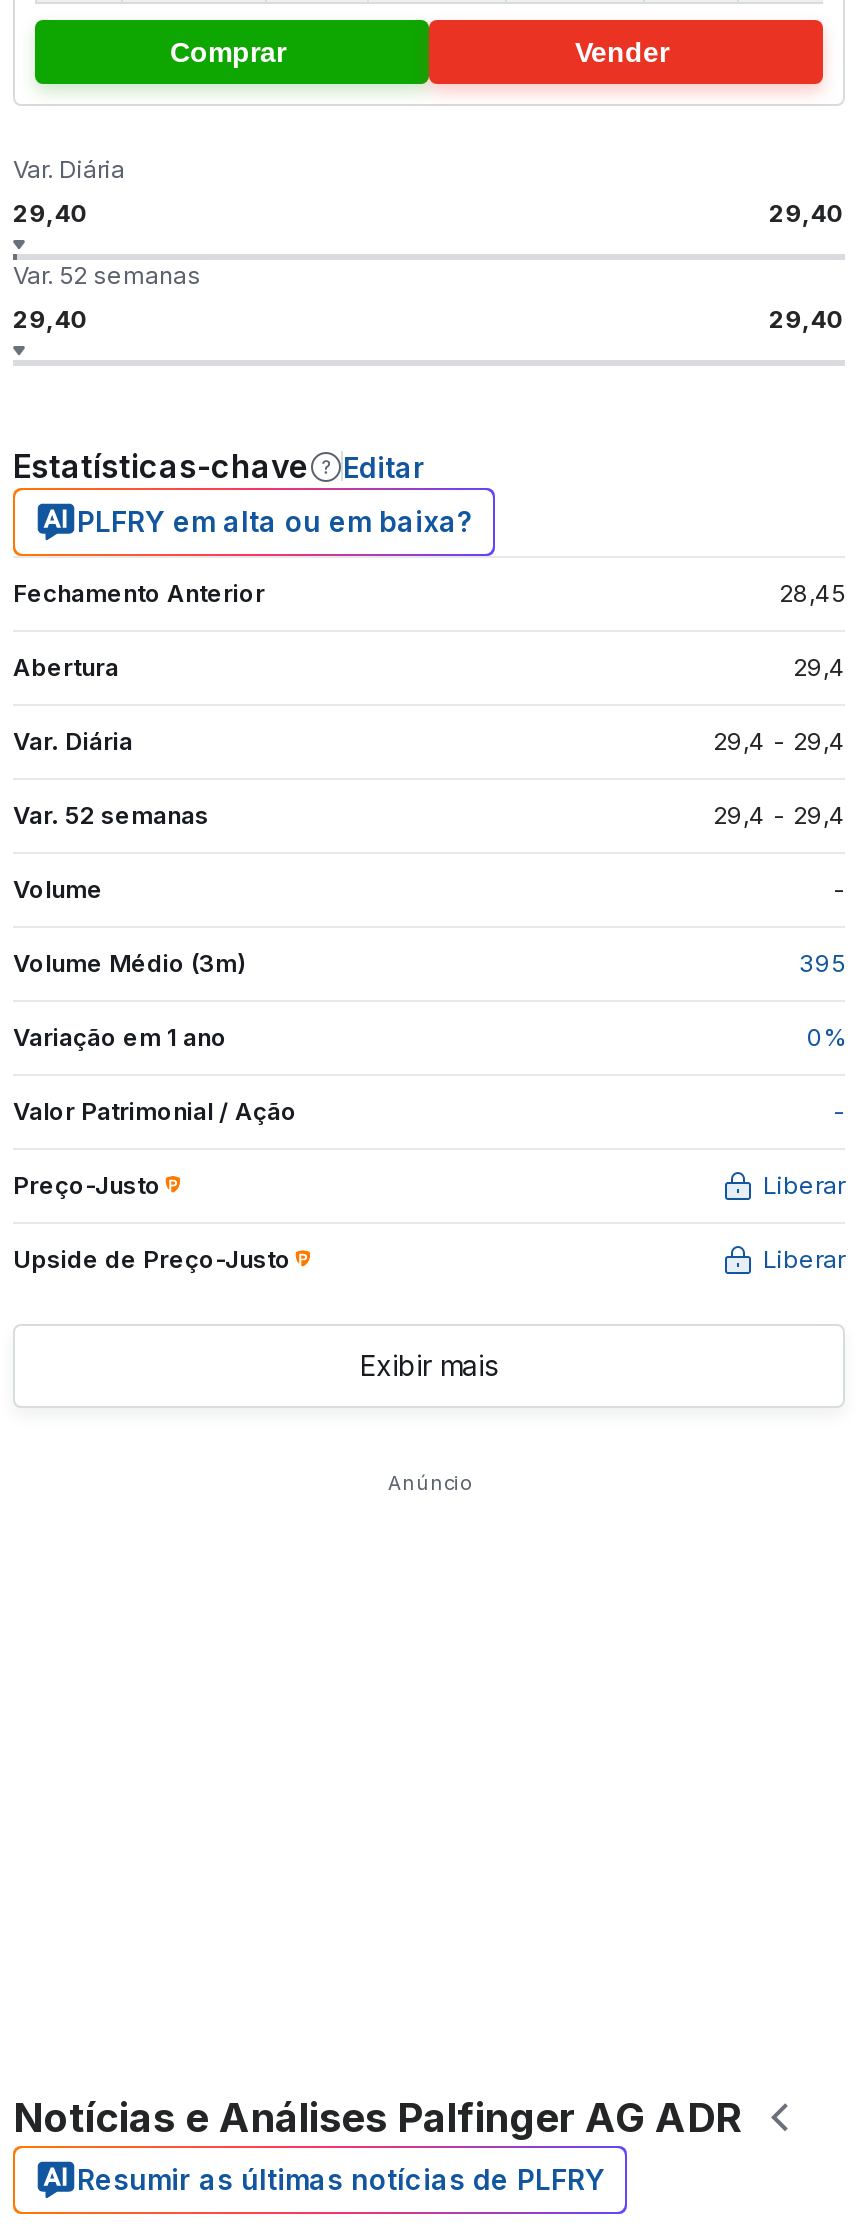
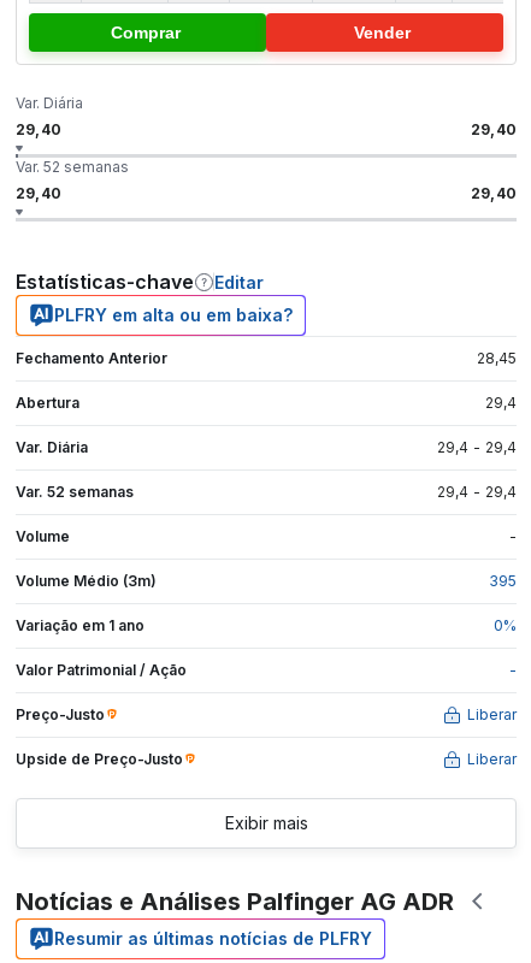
- Anúncio
